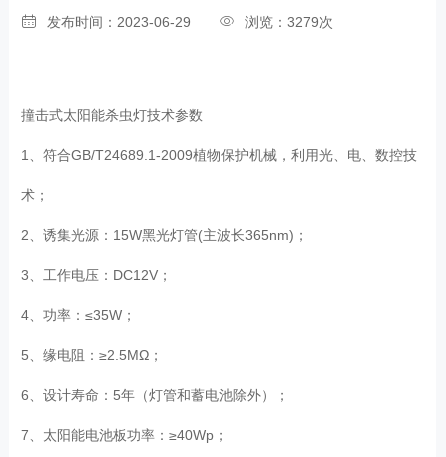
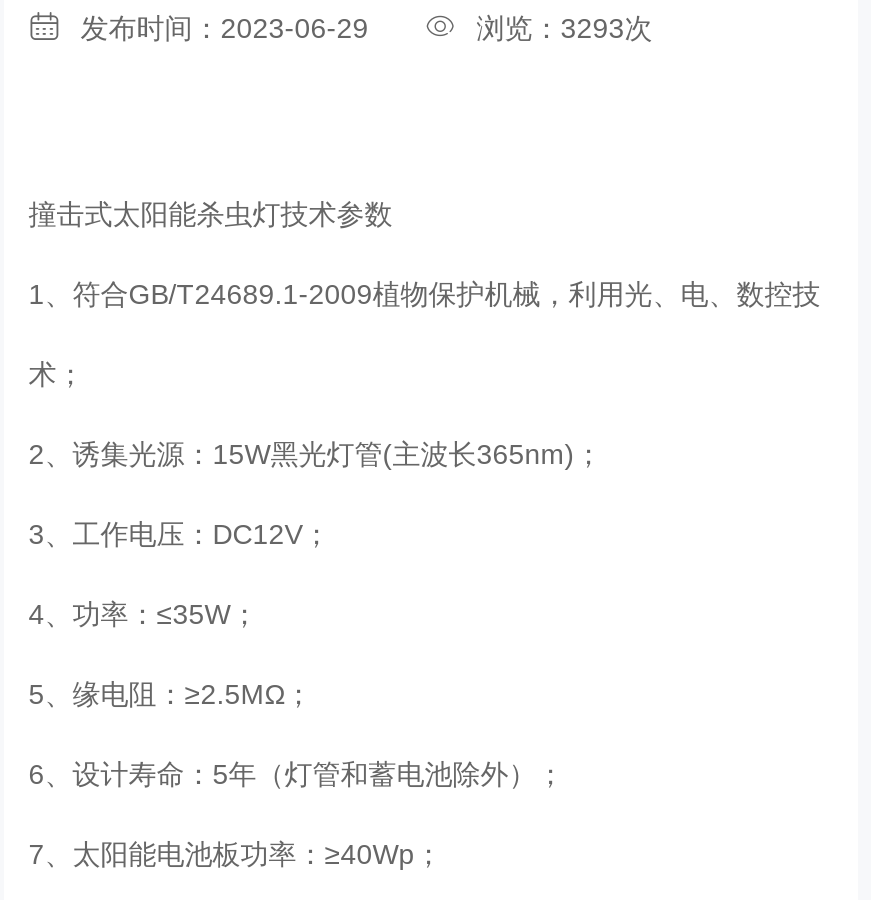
- 发布时间：2023-06-29 浏览：3279次
+ 发布时间：2023-06-29 浏览：3293次
